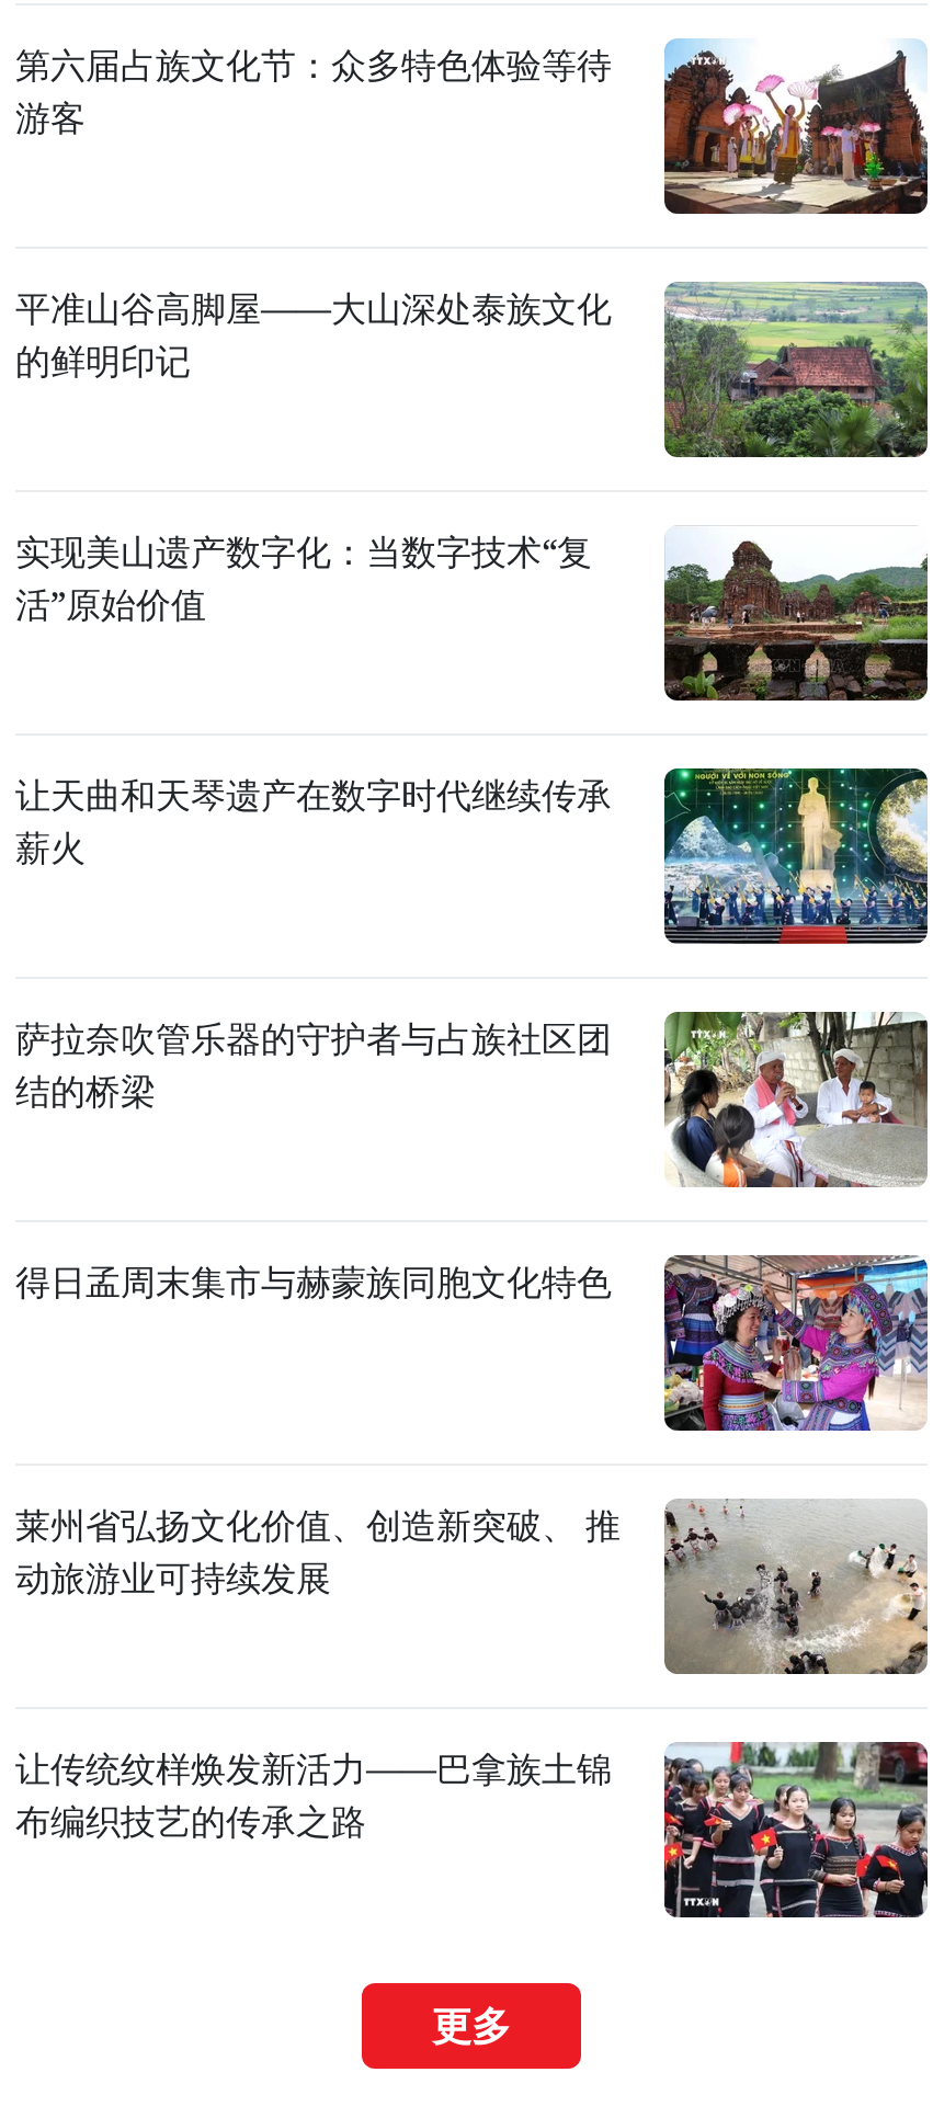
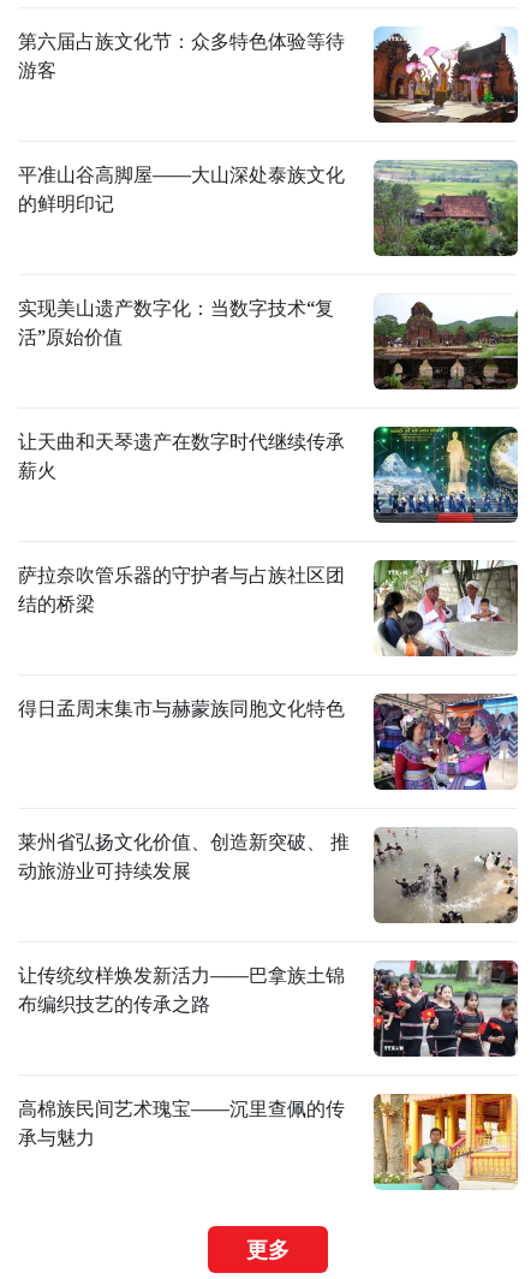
+ [image]
+ 高棉族民间艺术瑰宝——沉里查佩的传
+ 承与魅力
